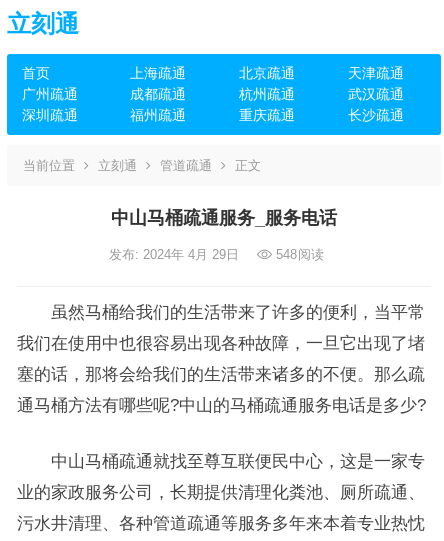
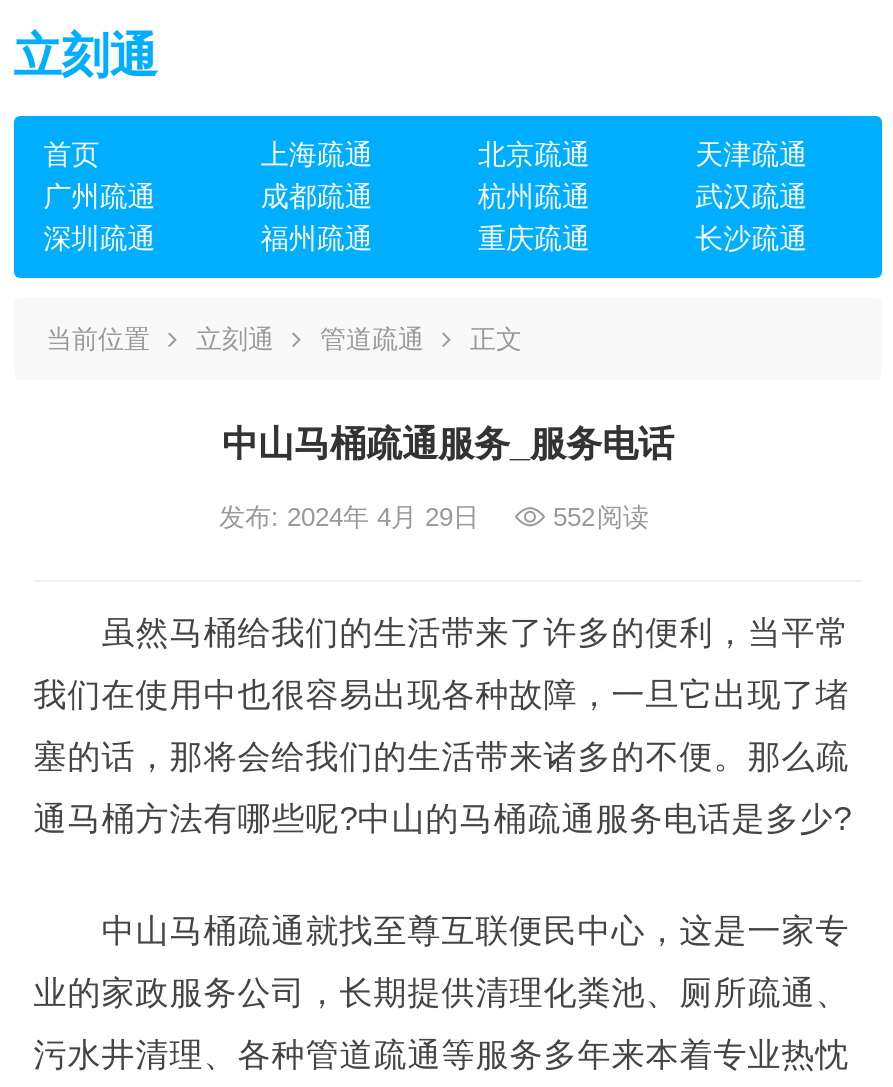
- 发布: 2024年 4月 29日 548阅读
+ 发布: 2024年 4月 29日 552阅读
